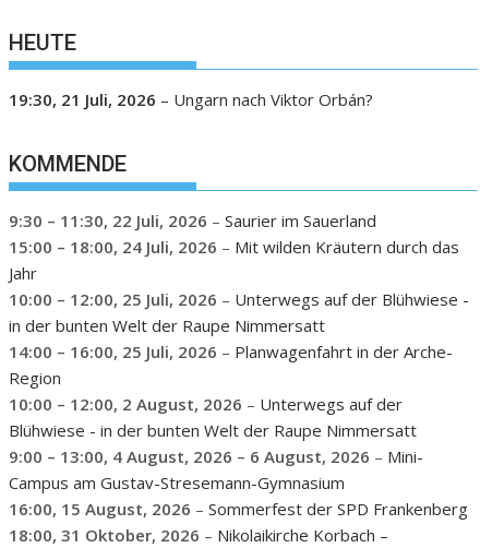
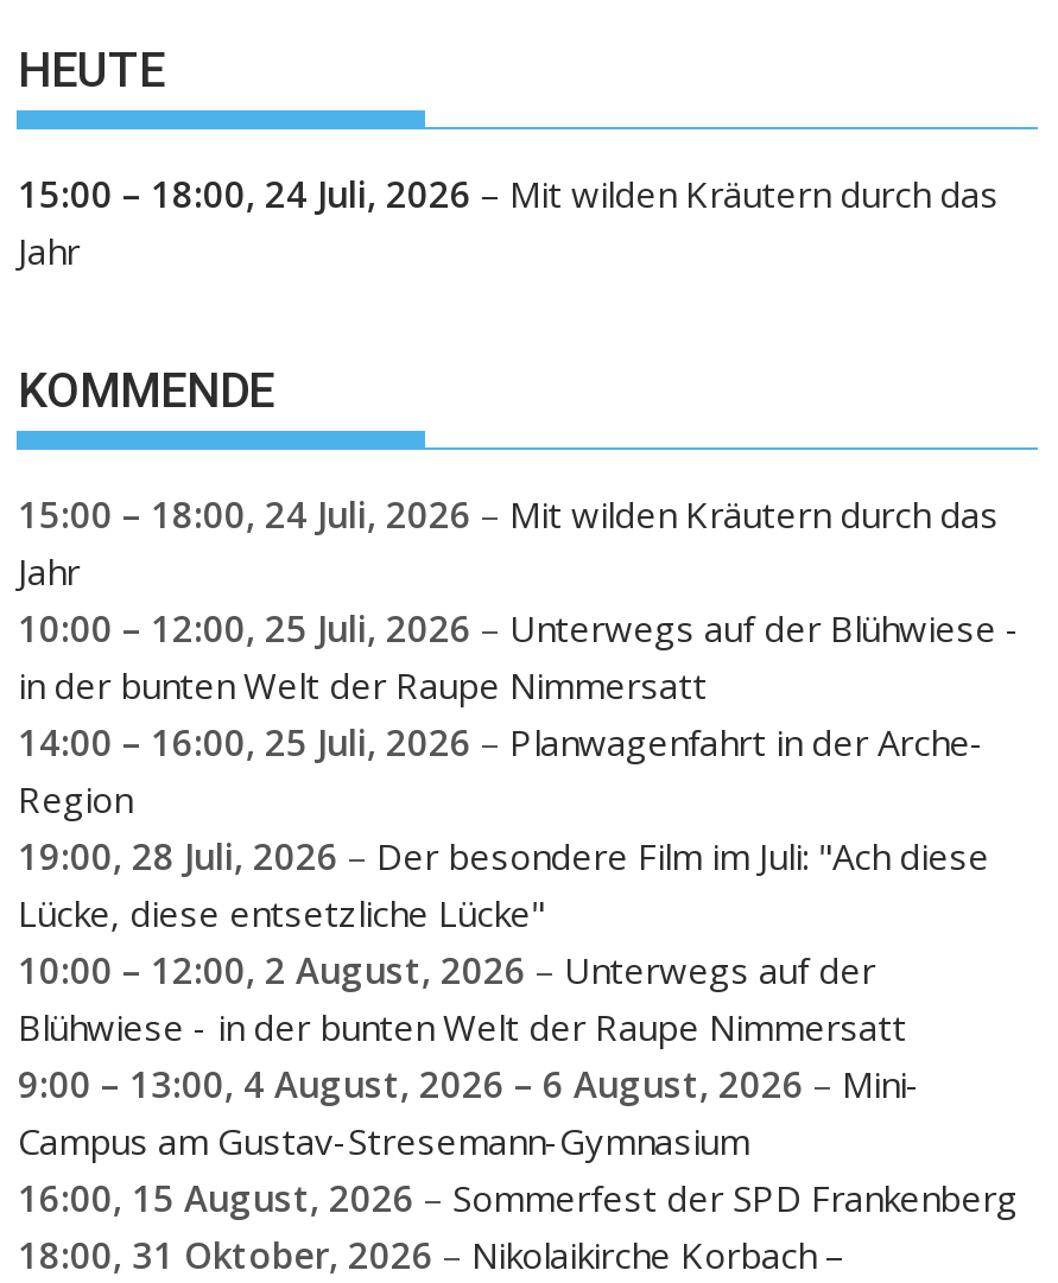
- 19:30, 21 Juli, 2026 – Ungarn nach Viktor Orbán?
+ 15:00 – 18:00, 24 Juli, 2026 – Mit wilden Kräutern durch das
+ Jahr

- 9:30 – 11:30, 22 Juli, 2026 – Saurier im Sauerland

+ 19:00, 28 Juli, 2026 – Der besondere Film im Juli: "Ach diese
+ Lücke, diese entsetzliche Lücke"
